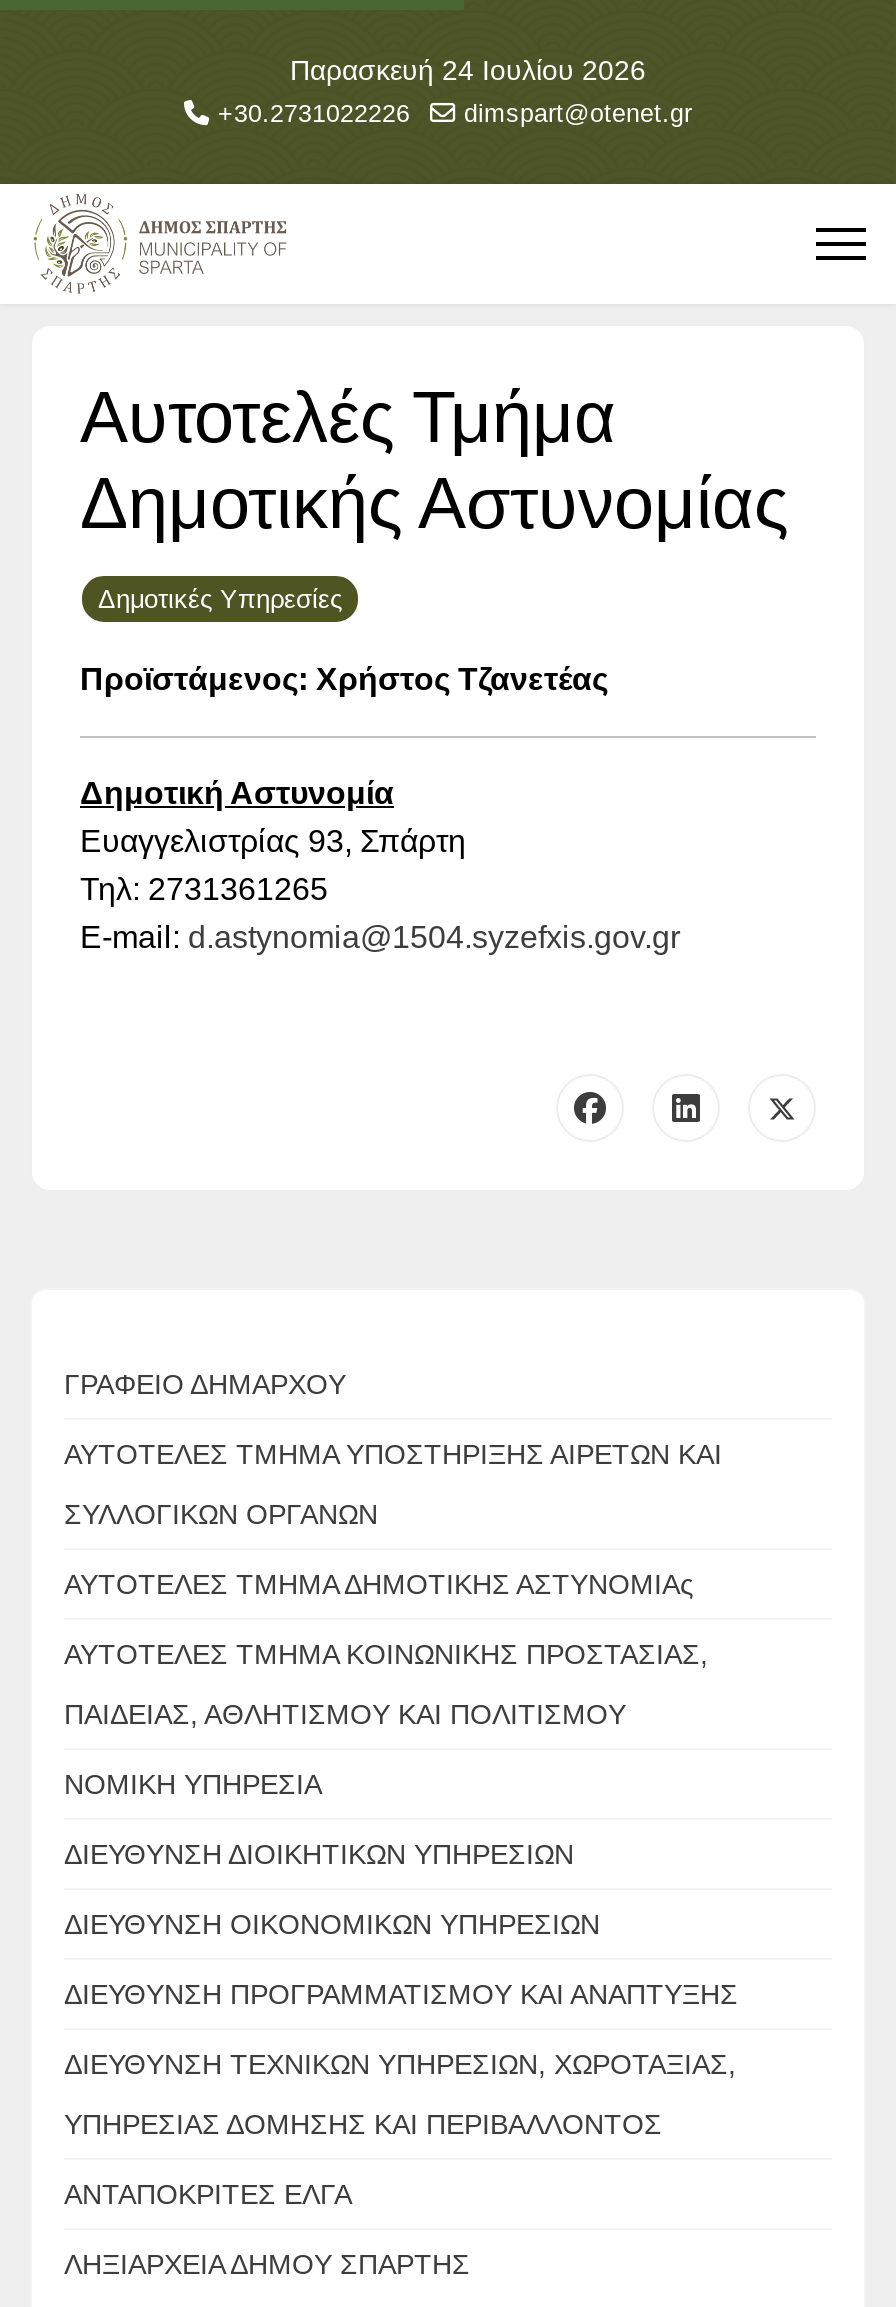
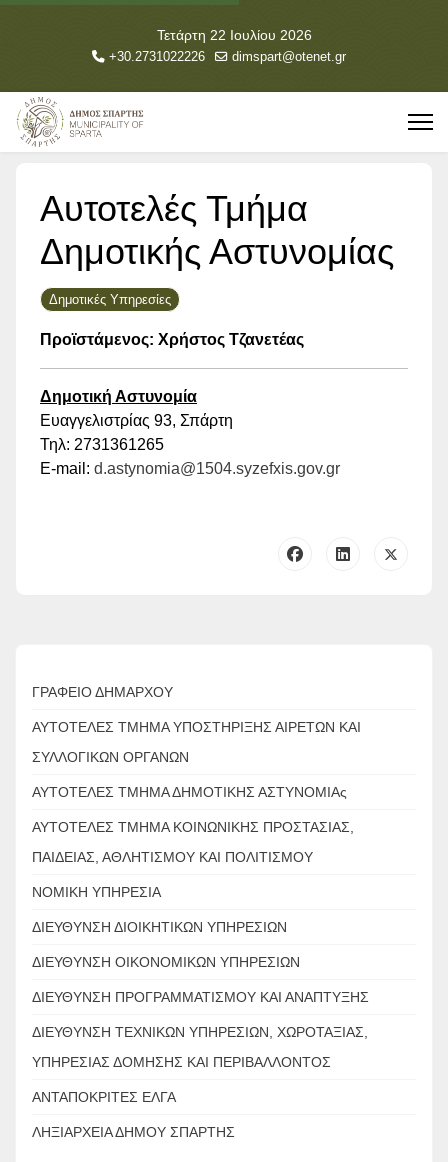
- Παρασκευή 24 Ιουλίου 2026
+ Τετάρτη 22 Ιουλίου 2026
